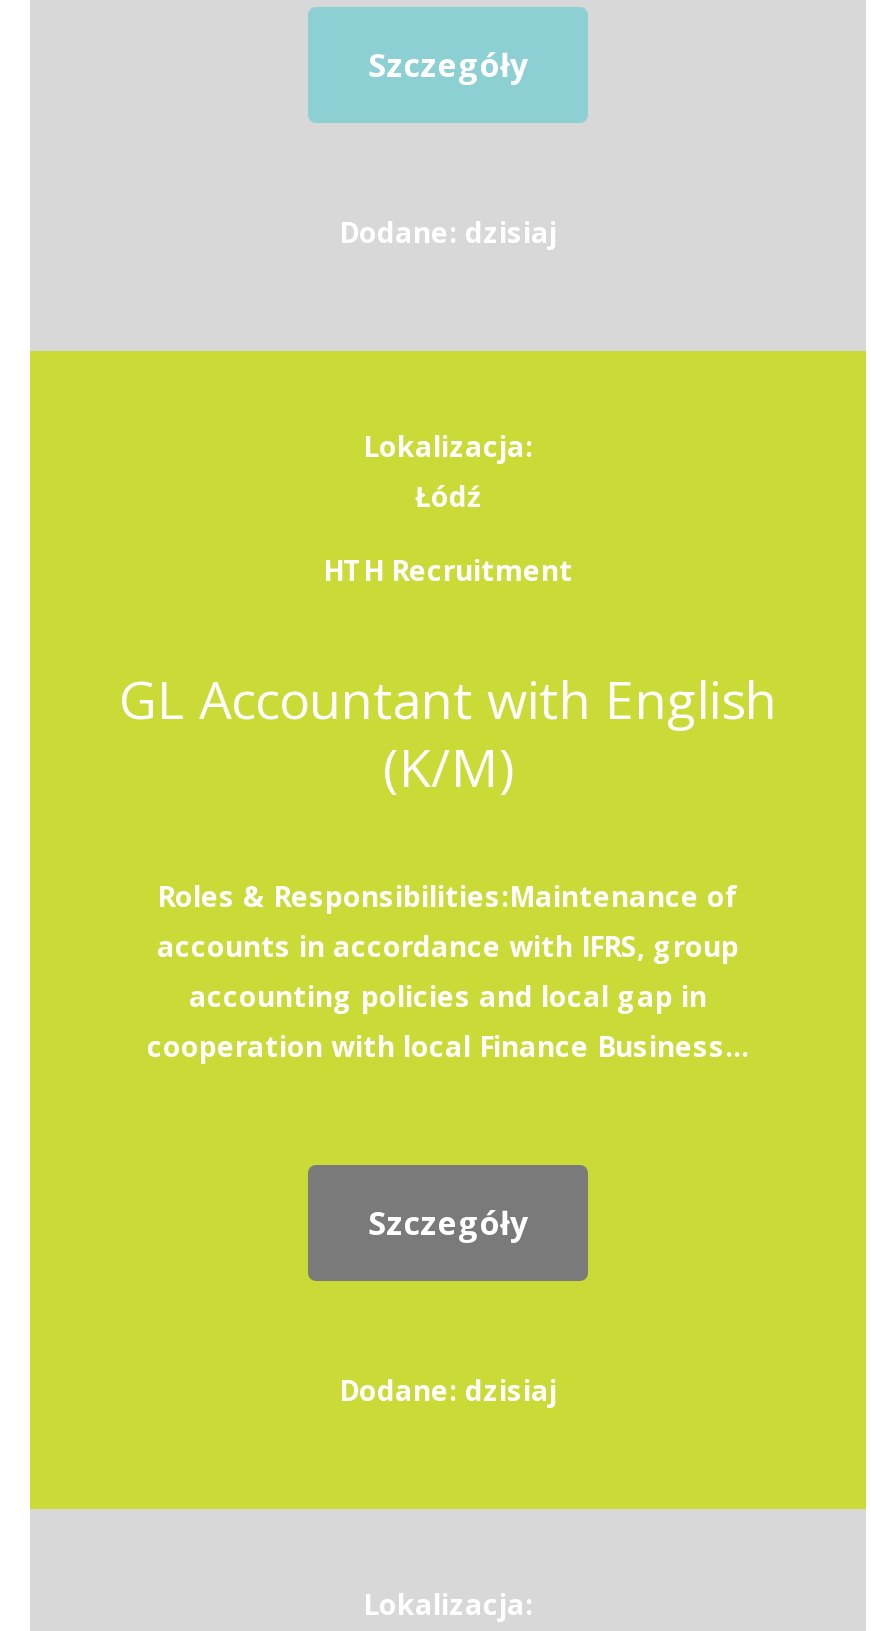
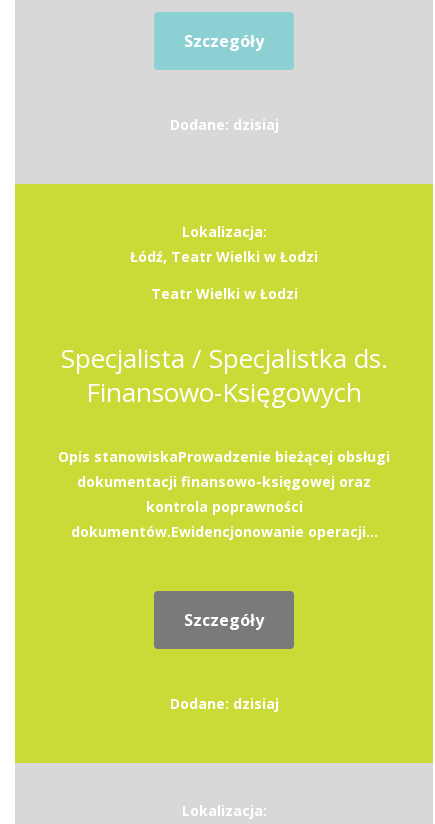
- Łódź
+ Łódź, Teatr Wielki w Łodzi

- HTH Recruitment
+ Teatr Wielki w Łodzi

- GL Accountant with English
- (K/M)
+ Specjalista / Specjalistka ds.
+ Finansowo-Księgowych

- Roles & Responsibilities:Maintenance of
- accounts in accordance with IFRS, group
- accounting policies and local gap in
- cooperation with local Finance Business...
+ Opis stanowiskaProwadzenie bieżącej obsługi
+ dokumentacji finansowo-księgowej oraz
+ kontrola poprawności
+ dokumentów.Ewidencjonowanie operacji...
